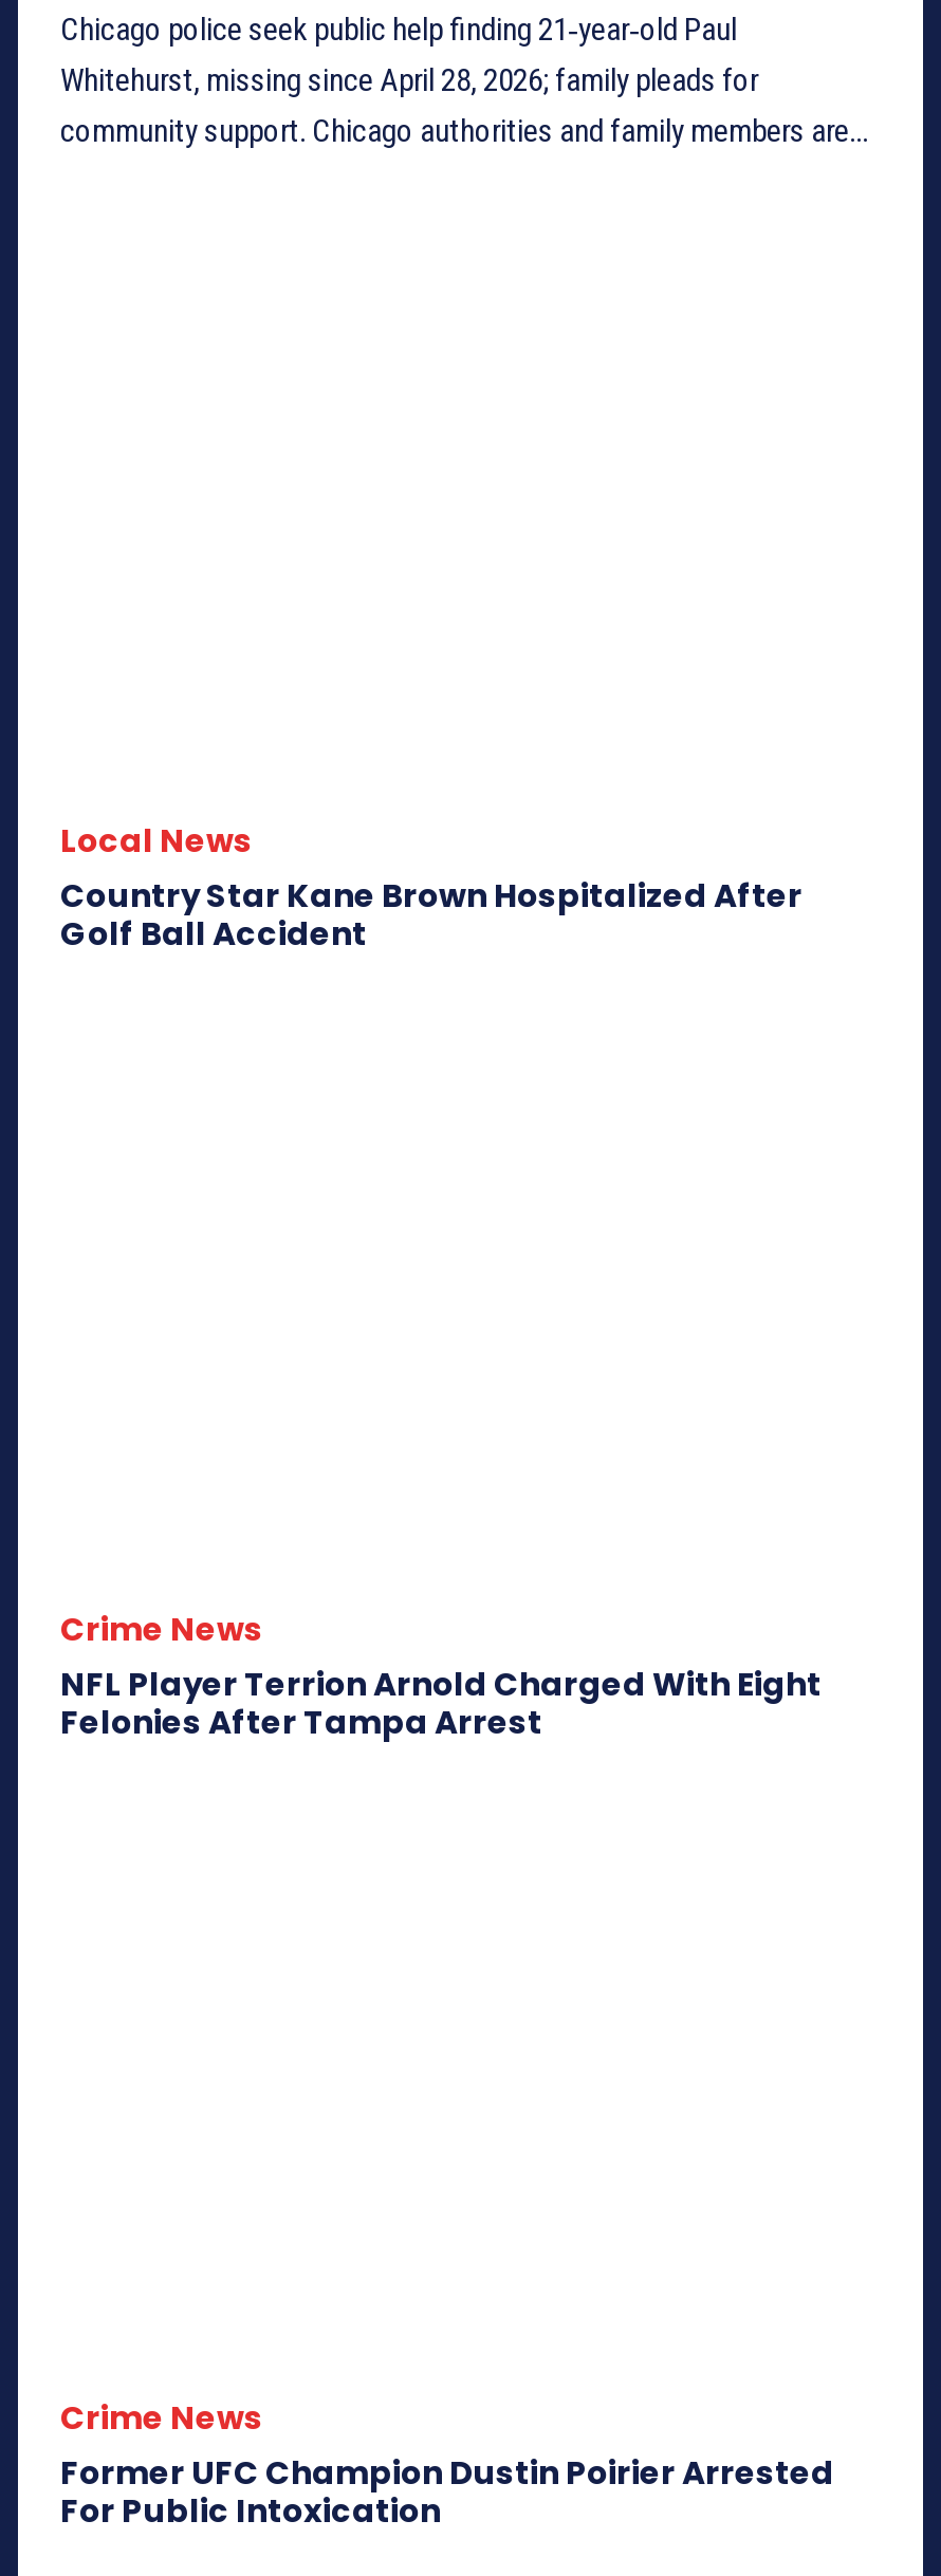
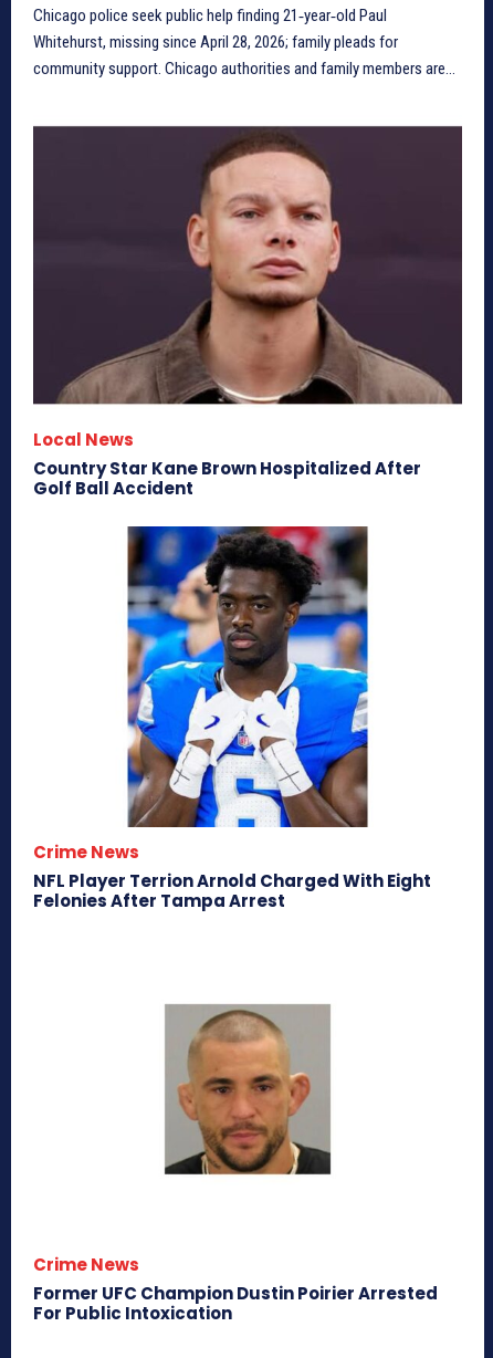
+ [image]

+ [image]

+ [image]
